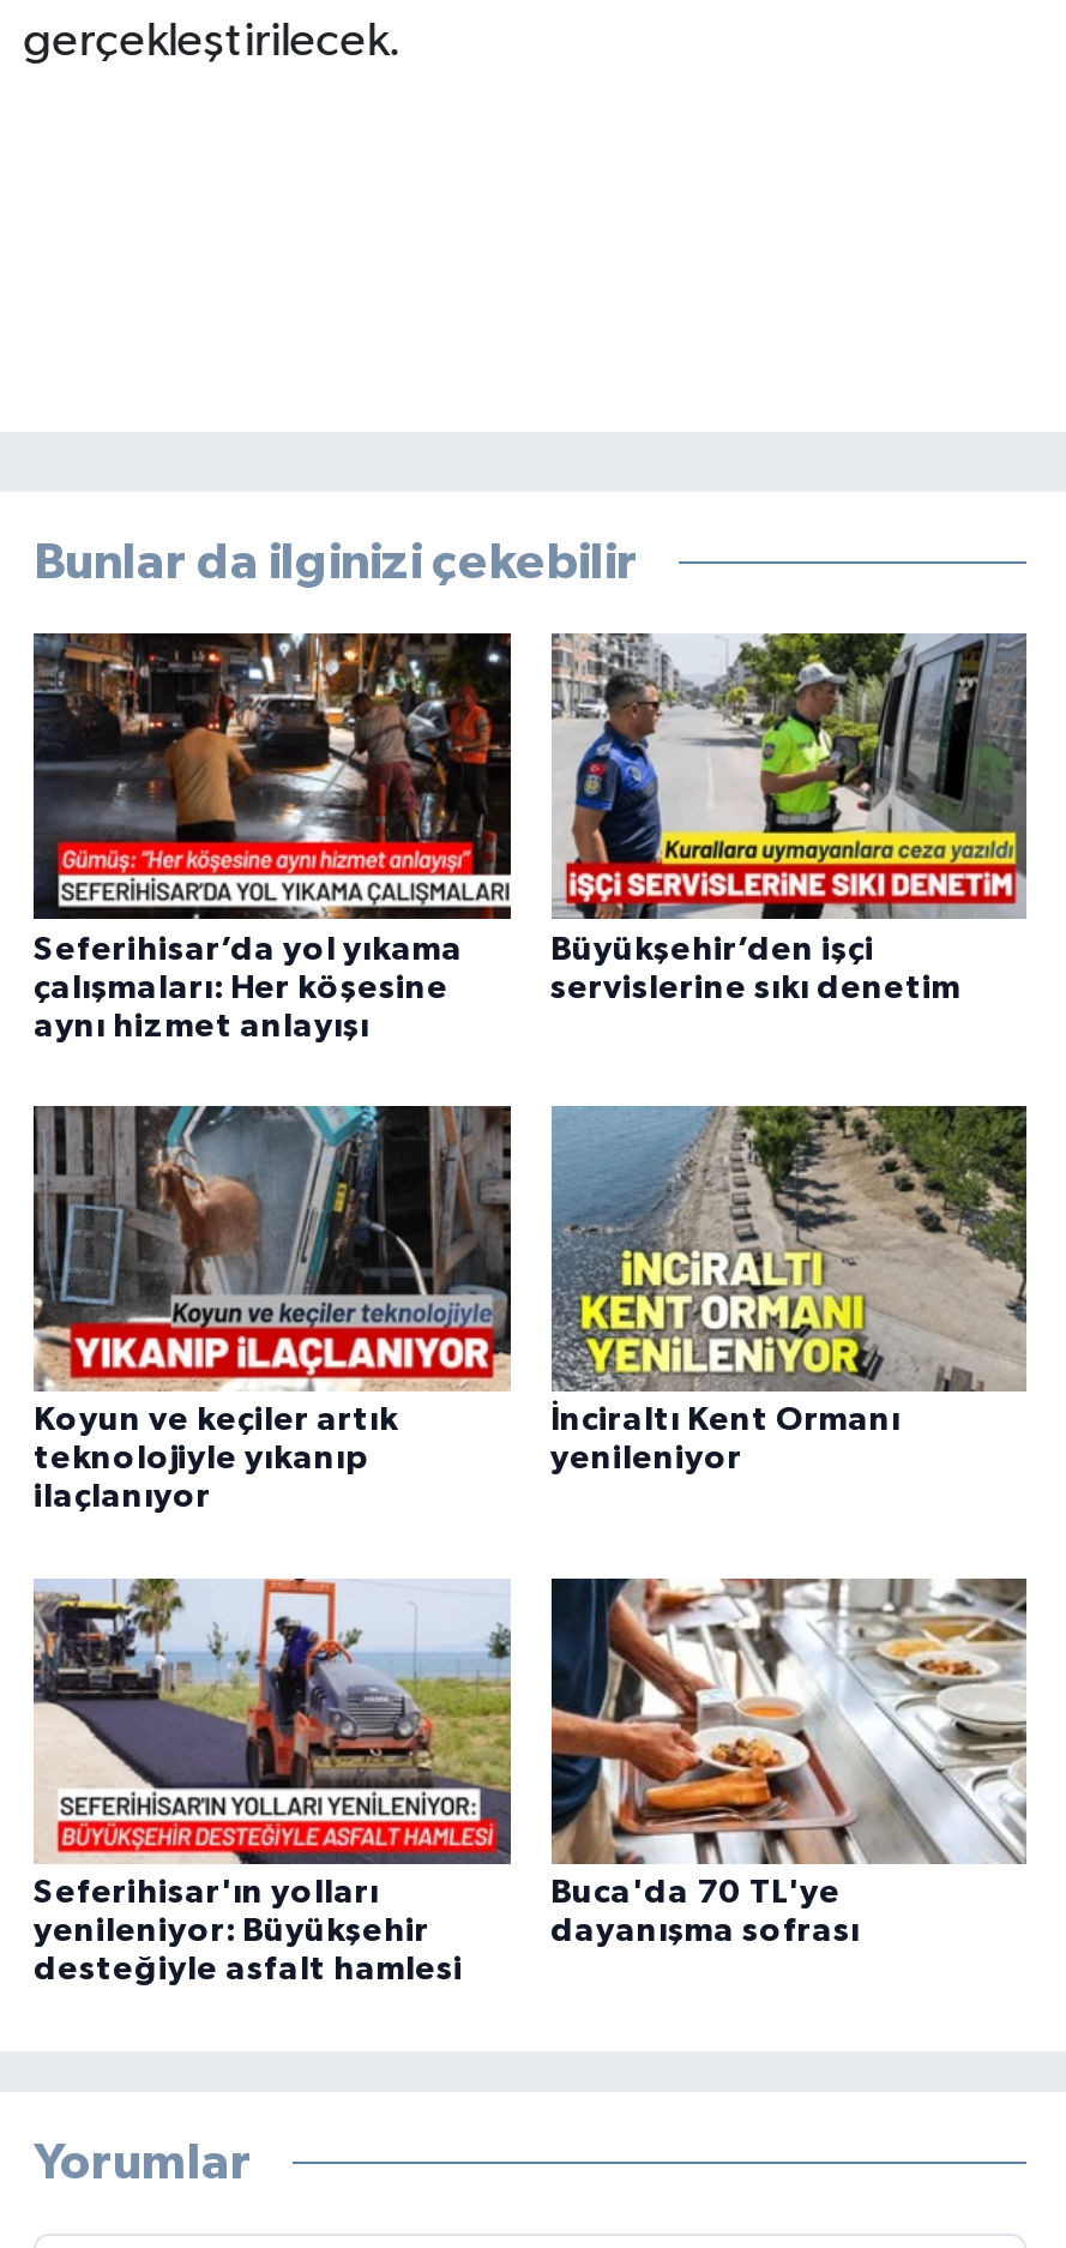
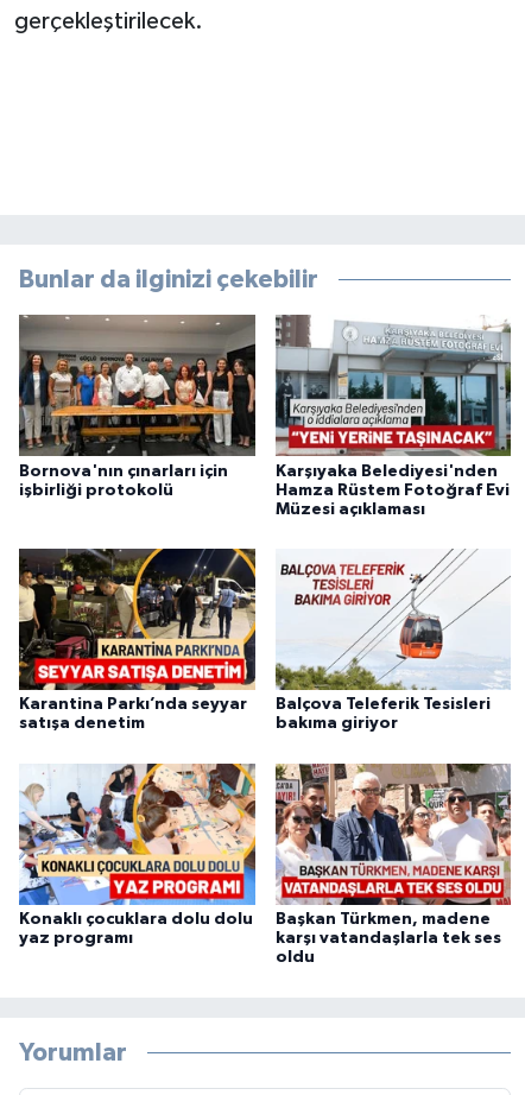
- [image]
- Seferihisar’da yol yıkama
- çalışmaları: Her köşesine
- aynı hizmet anlayışı
+ [image]
+ Bornova'nın çınarları için
+ işbirliği protokolü

- [image]
- Büyükşehir’den işçi
- servislerine sıkı denetim
+ [image]
+ Karşıyaka Belediyesi'nden
+ Hamza Rüstem Fotoğraf Evi
+ Müzesi açıklaması

- [image]
- Koyun ve keçiler artık
- teknolojiyle yıkanıp
- ilaçlanıyor
+ [image]
+ Karantina Parkı’nda seyyar
+ satışa denetim

- [image]
- İnciraltı Kent Ormanı
- yenileniyor
+ [image]
+ Balçova Teleferik Tesisleri
+ bakıma giriyor

- [image]
- Seferihisar'ın yolları
- yenileniyor: Büyükşehir
- desteğiyle asfalt hamlesi
+ [image]
+ Konaklı çocuklara dolu dolu
+ yaz programı

- [image]
- Buca'da 70 TL'ye
- dayanışma sofrası
+ [image]
+ Başkan Türkmen, madene
+ karşı vatandaşlarla tek ses
+ oldu
